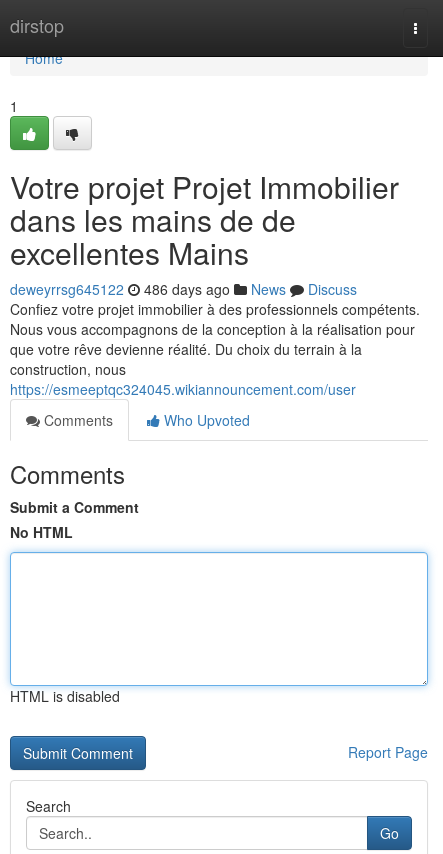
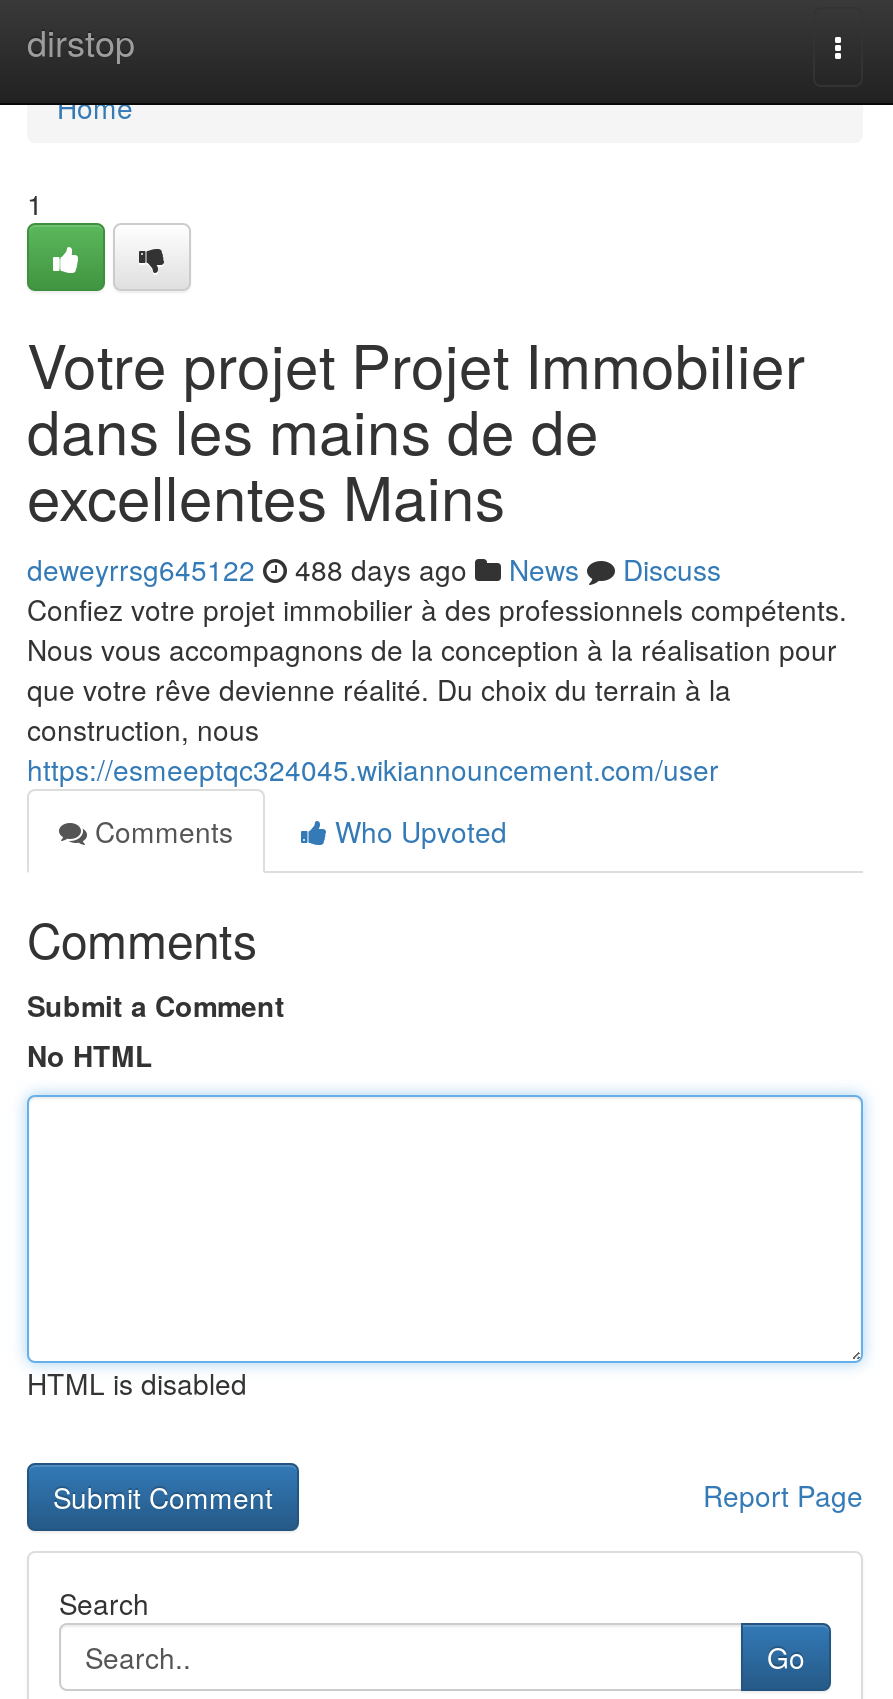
- deweyrrsg645122 486 days ago News Discuss
+ deweyrrsg645122 488 days ago News Discuss
